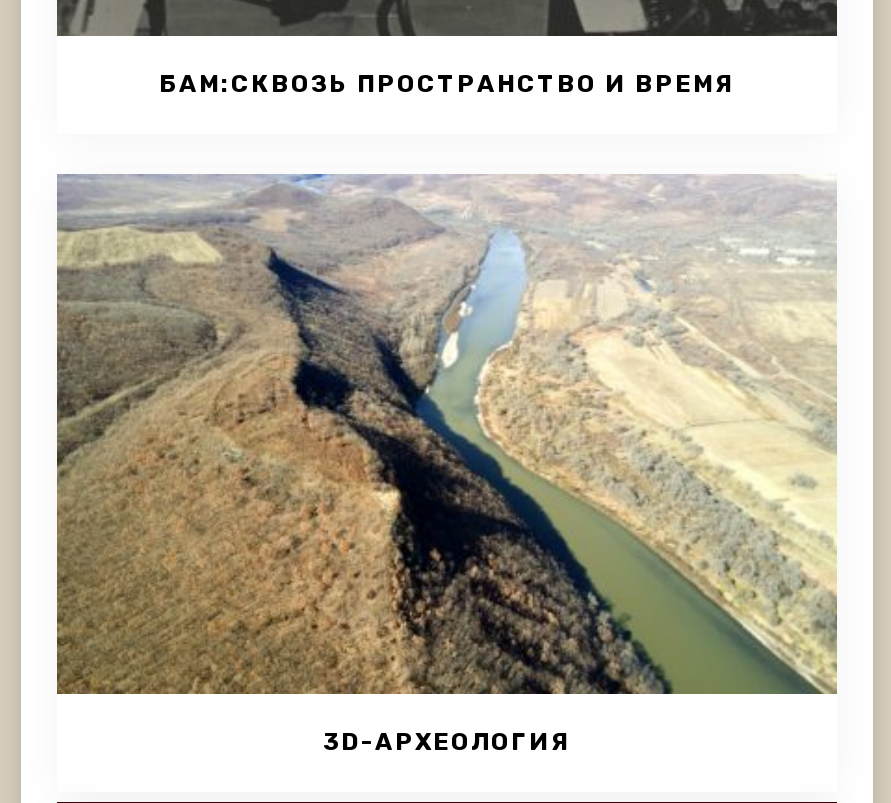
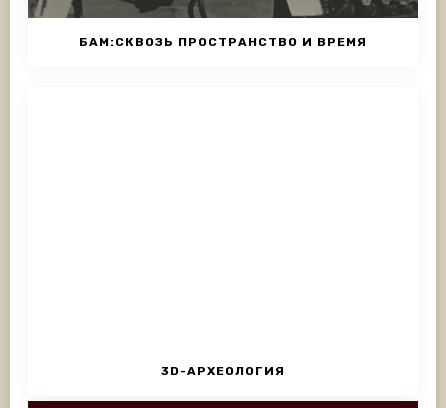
- [image]
